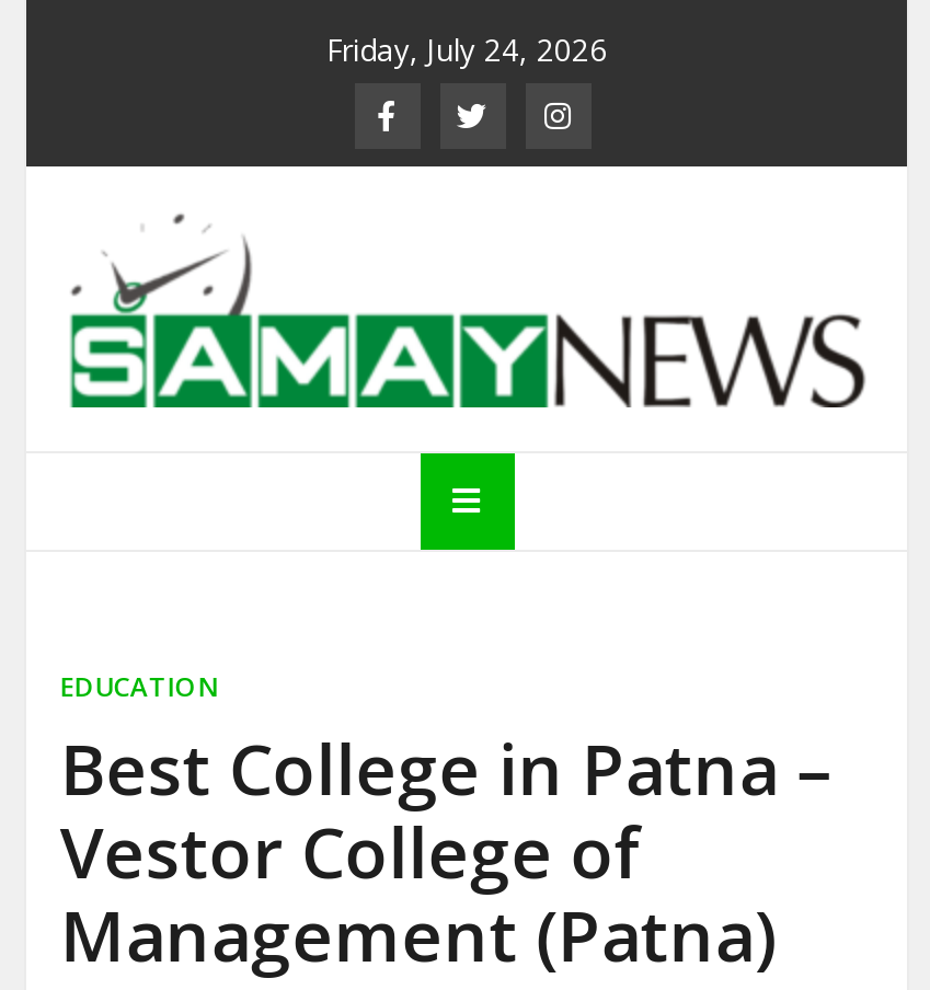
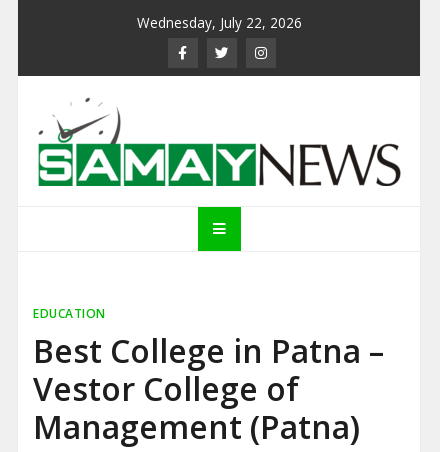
- Friday, July 24, 2026
+ Wednesday, July 22, 2026
